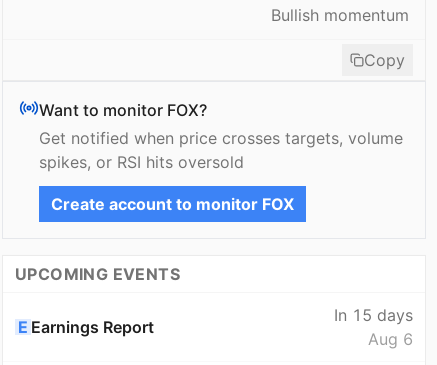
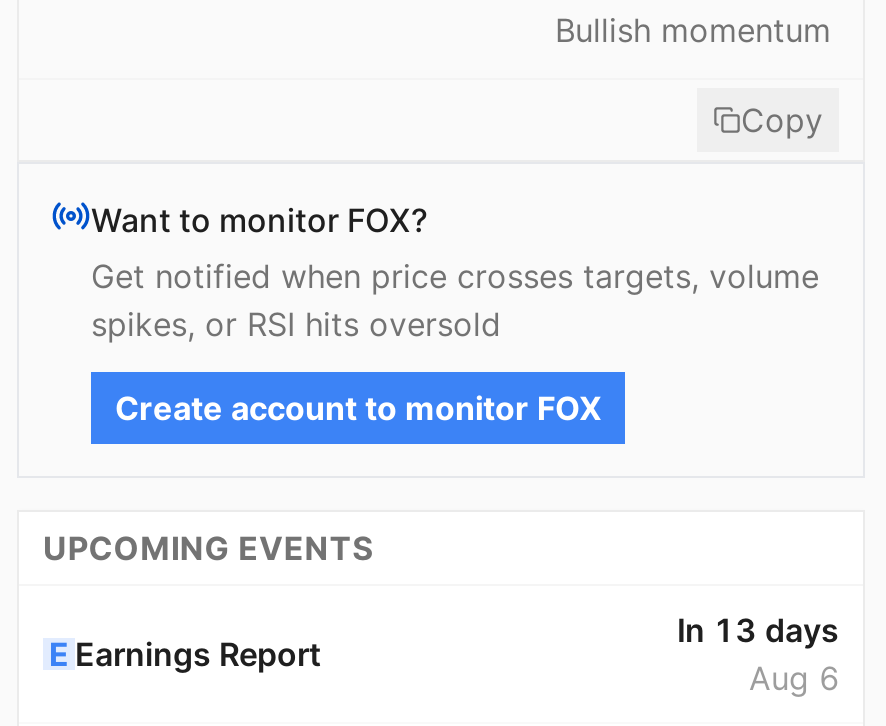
- In 15 days
+ In 13 days
